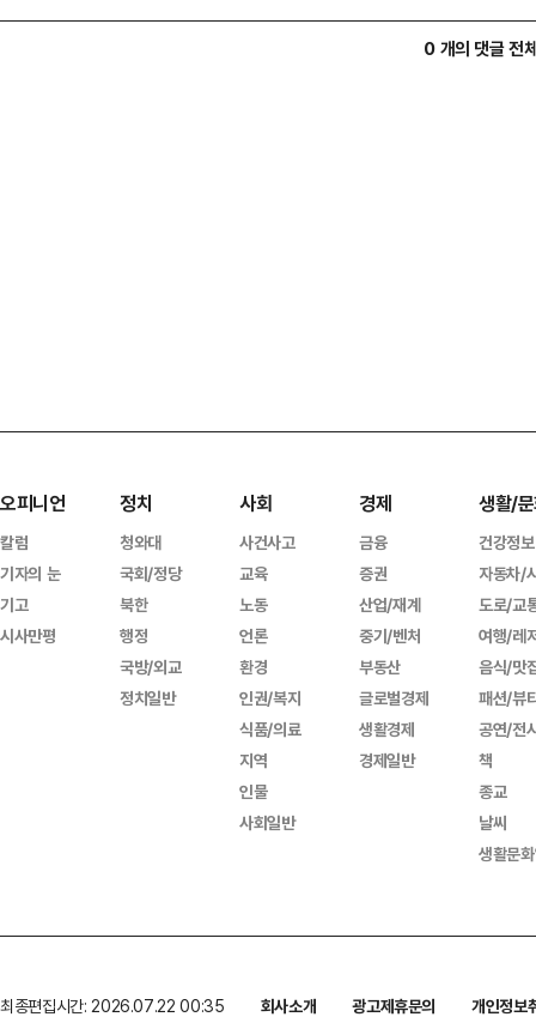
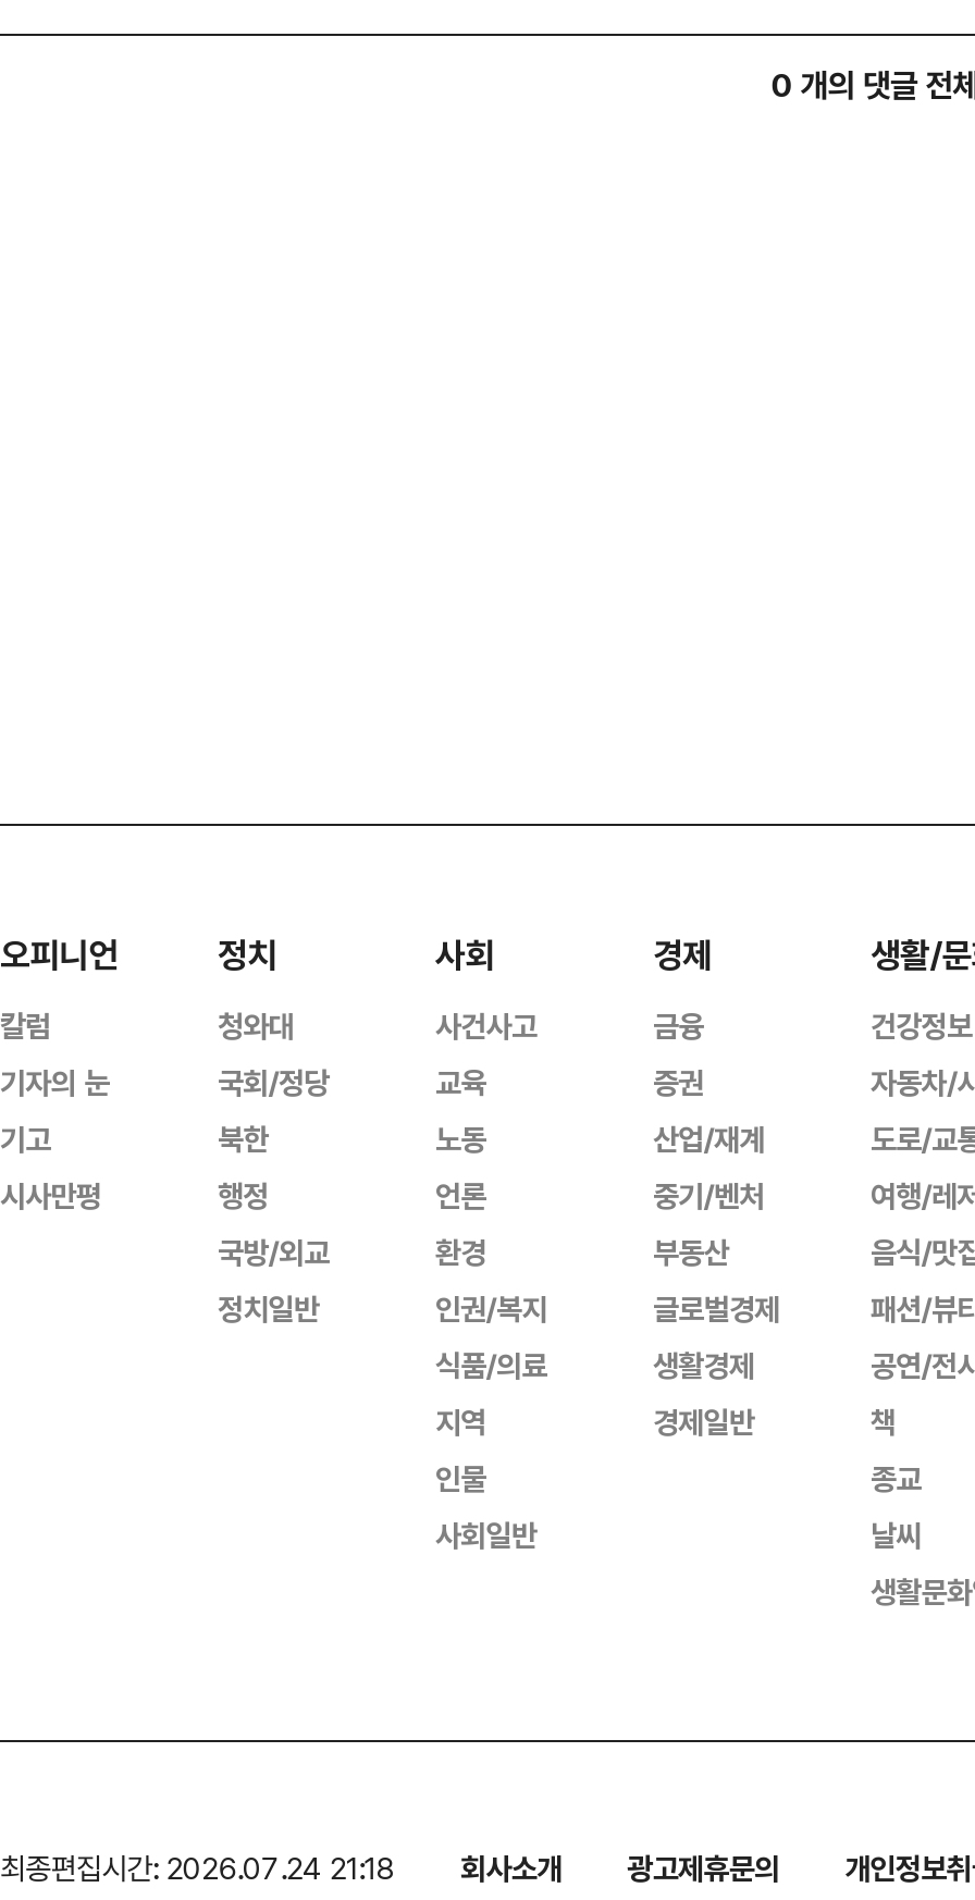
- 최종편집시간: 2026.07.22 00:35
+ 최종편집시간: 2026.07.24 21:18
